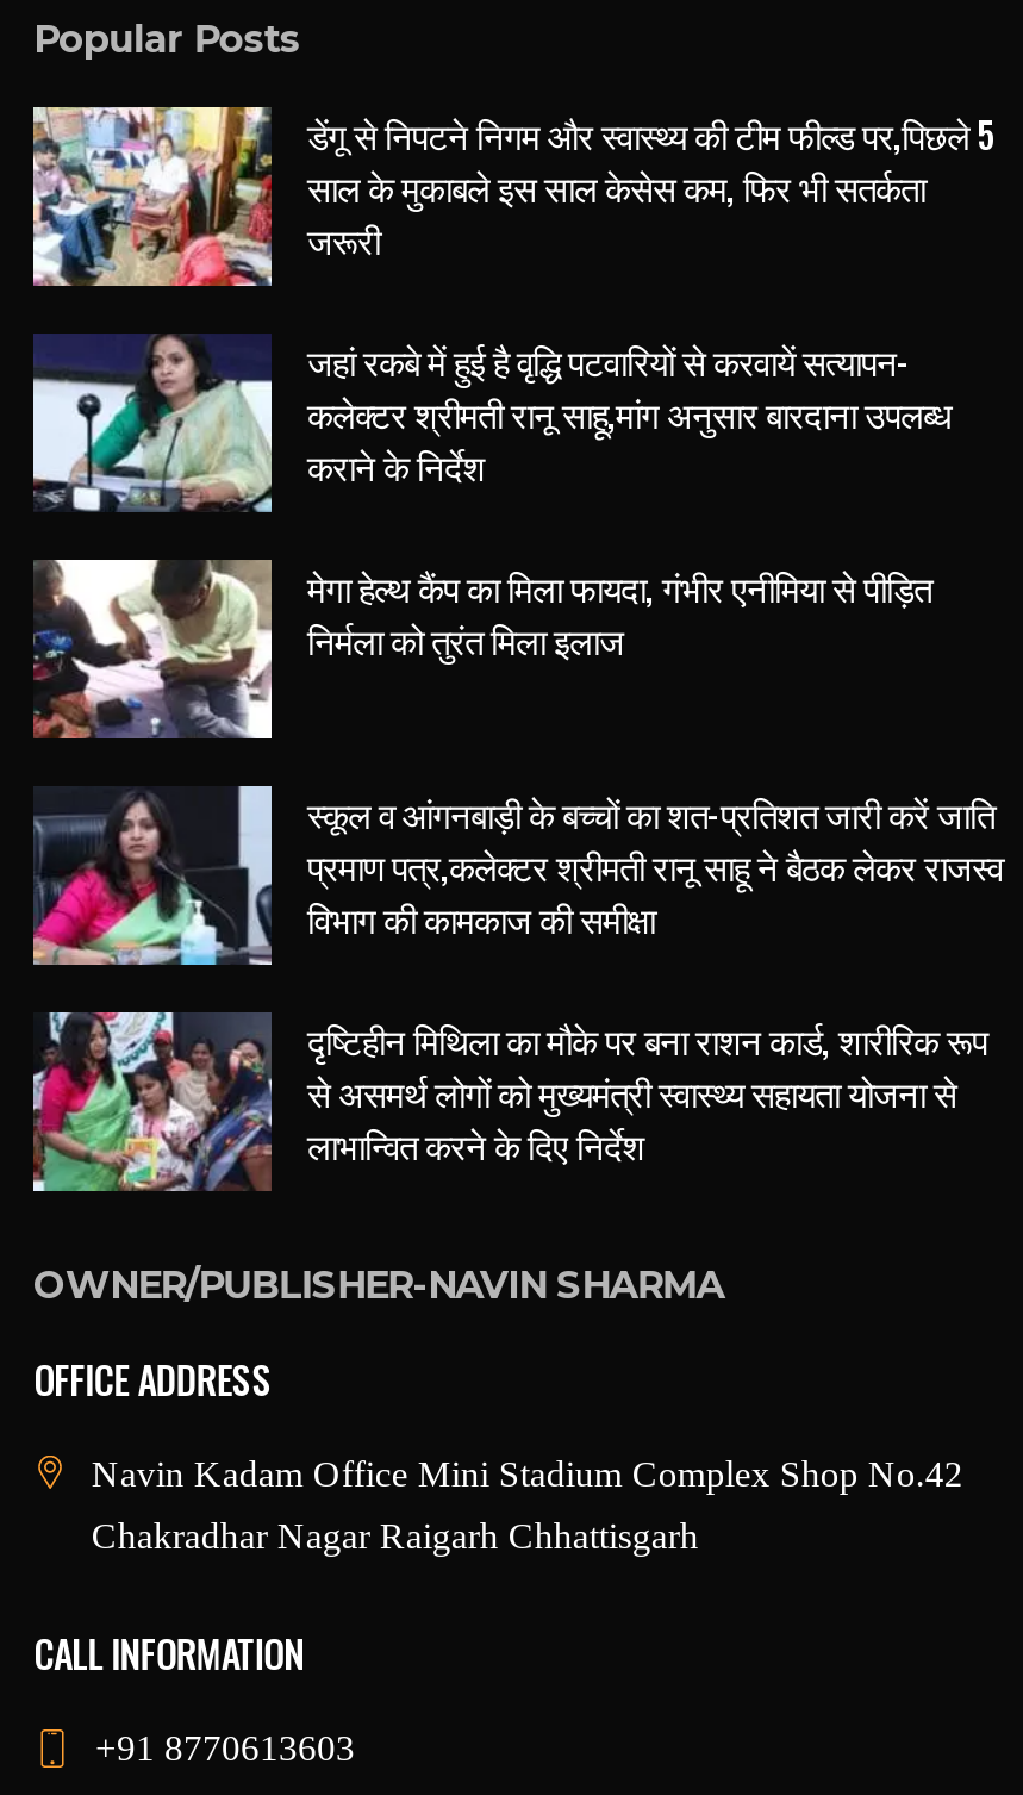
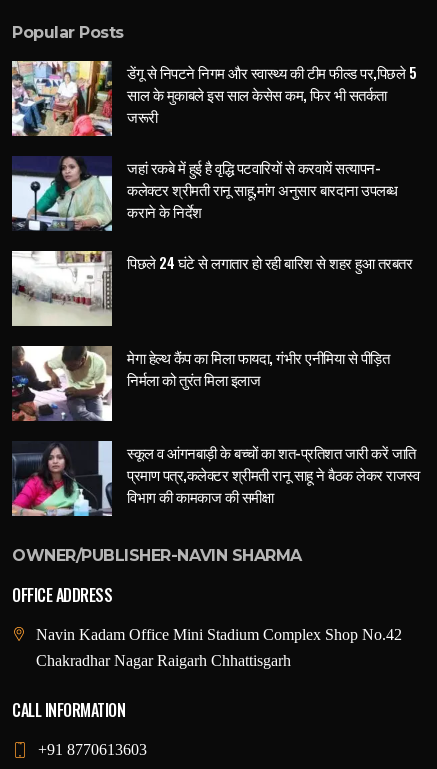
+ [image]
+ पिछले 24 घंटे से लगातार हो रही बारिश से शहर हुआ तरबतर

moved down: [image] | मेगा हेल्थ कैंप का मिला फायदा, गंभीर एनीमिया से पीड़ित | निर्मला को तुरंत मिला इलाज | स्कूल व आंगनबाड़ी के बच्चों का शत-प्रतिशत जारी करें जाति | प्रमाण पत्र,कलेक्टर श्रीमती रानू साहू ने बैठक लेकर राजस्व | विभाग की कामकाज की समीक्षा

- [image]
- दृष्टिहीन मिथिला का मौके पर बना राशन कार्ड, शारीरिक रूप
- से असमर्थ लोगों को मुख्यमंत्री स्वास्थ्य सहायता योजना से
- लाभान्वित करने के दिए निर्देश
